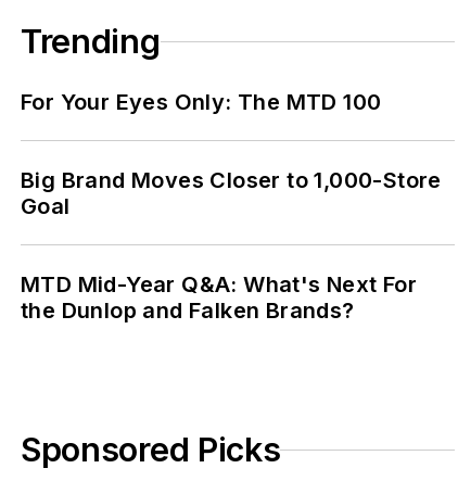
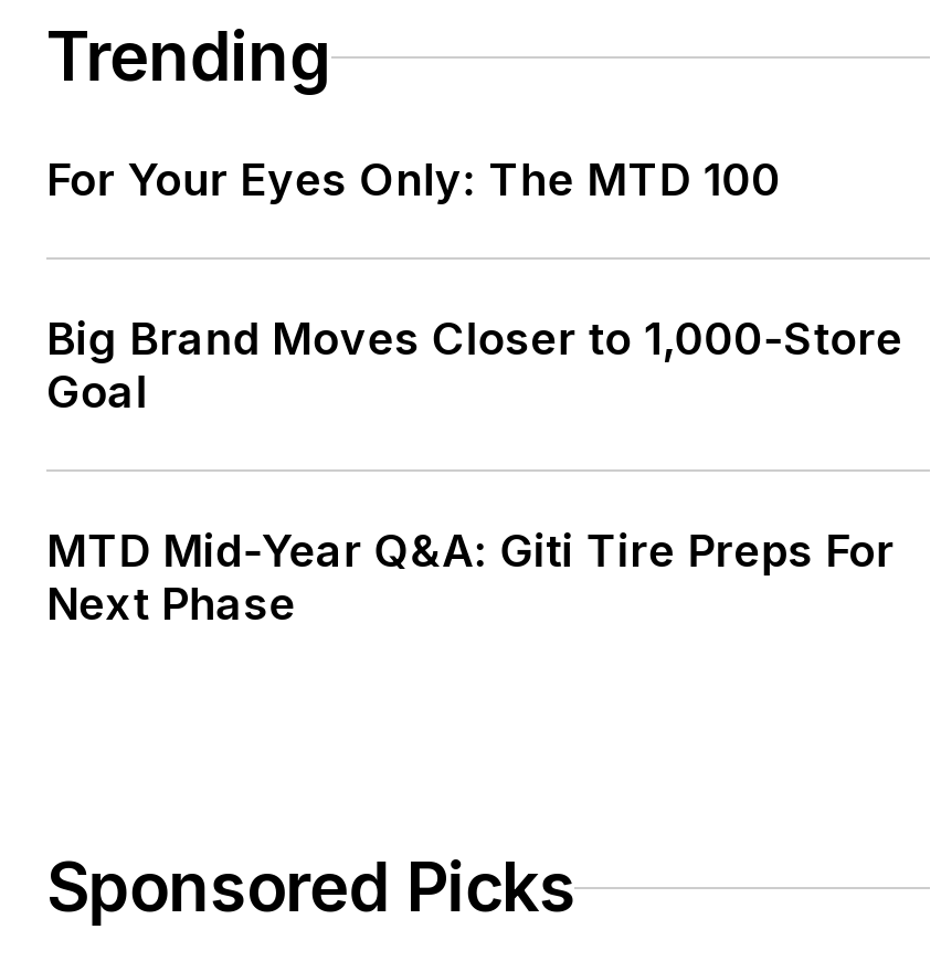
- MTD Mid-Year Q&A: What's Next For
- the Dunlop and Falken Brands?
+ MTD Mid-Year Q&A: Giti Tire Preps For
+ Next Phase
